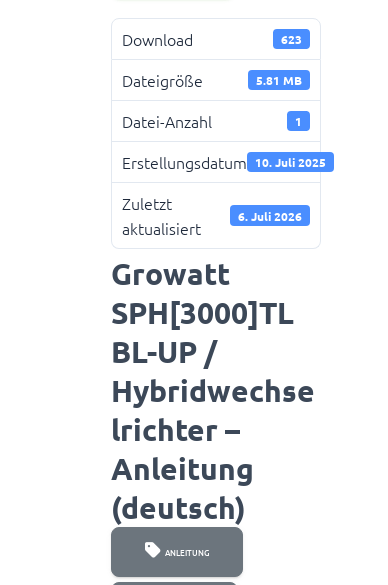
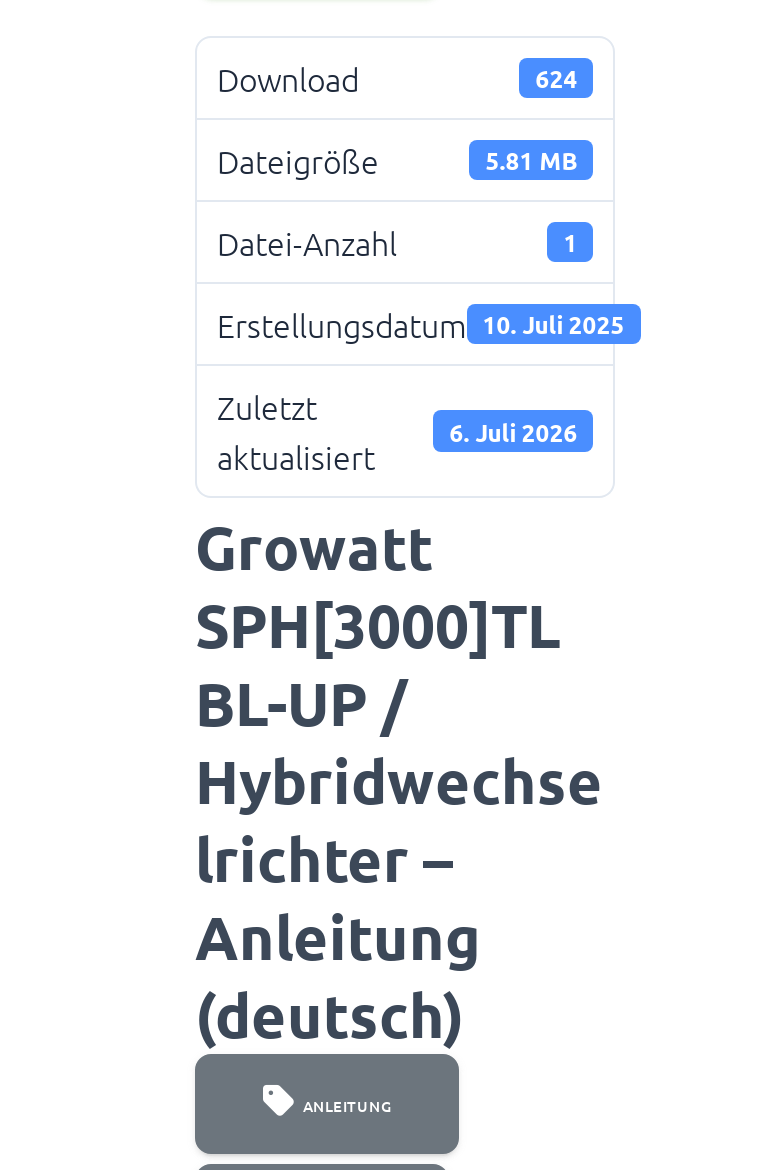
- 623
+ 624
